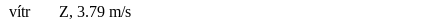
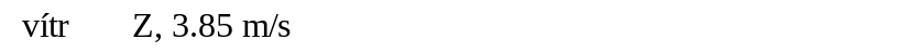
- vítr Z, 3.79 m/s
+ vítr Z, 3.85 m/s
